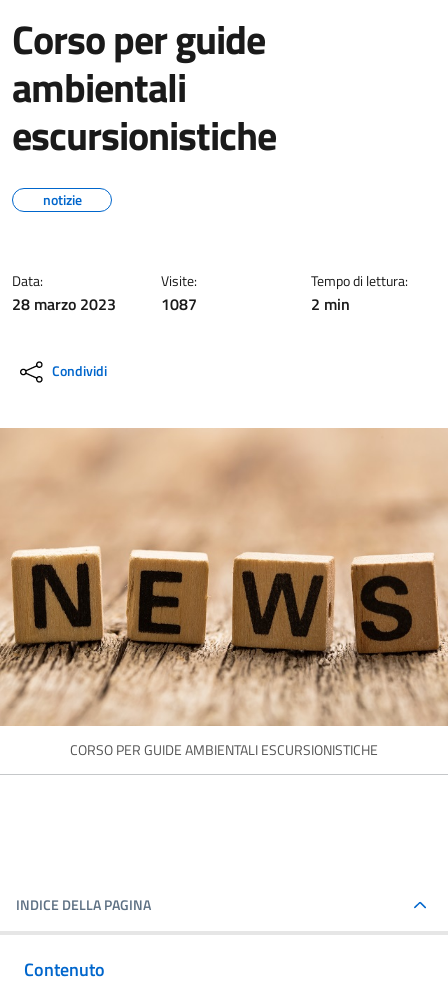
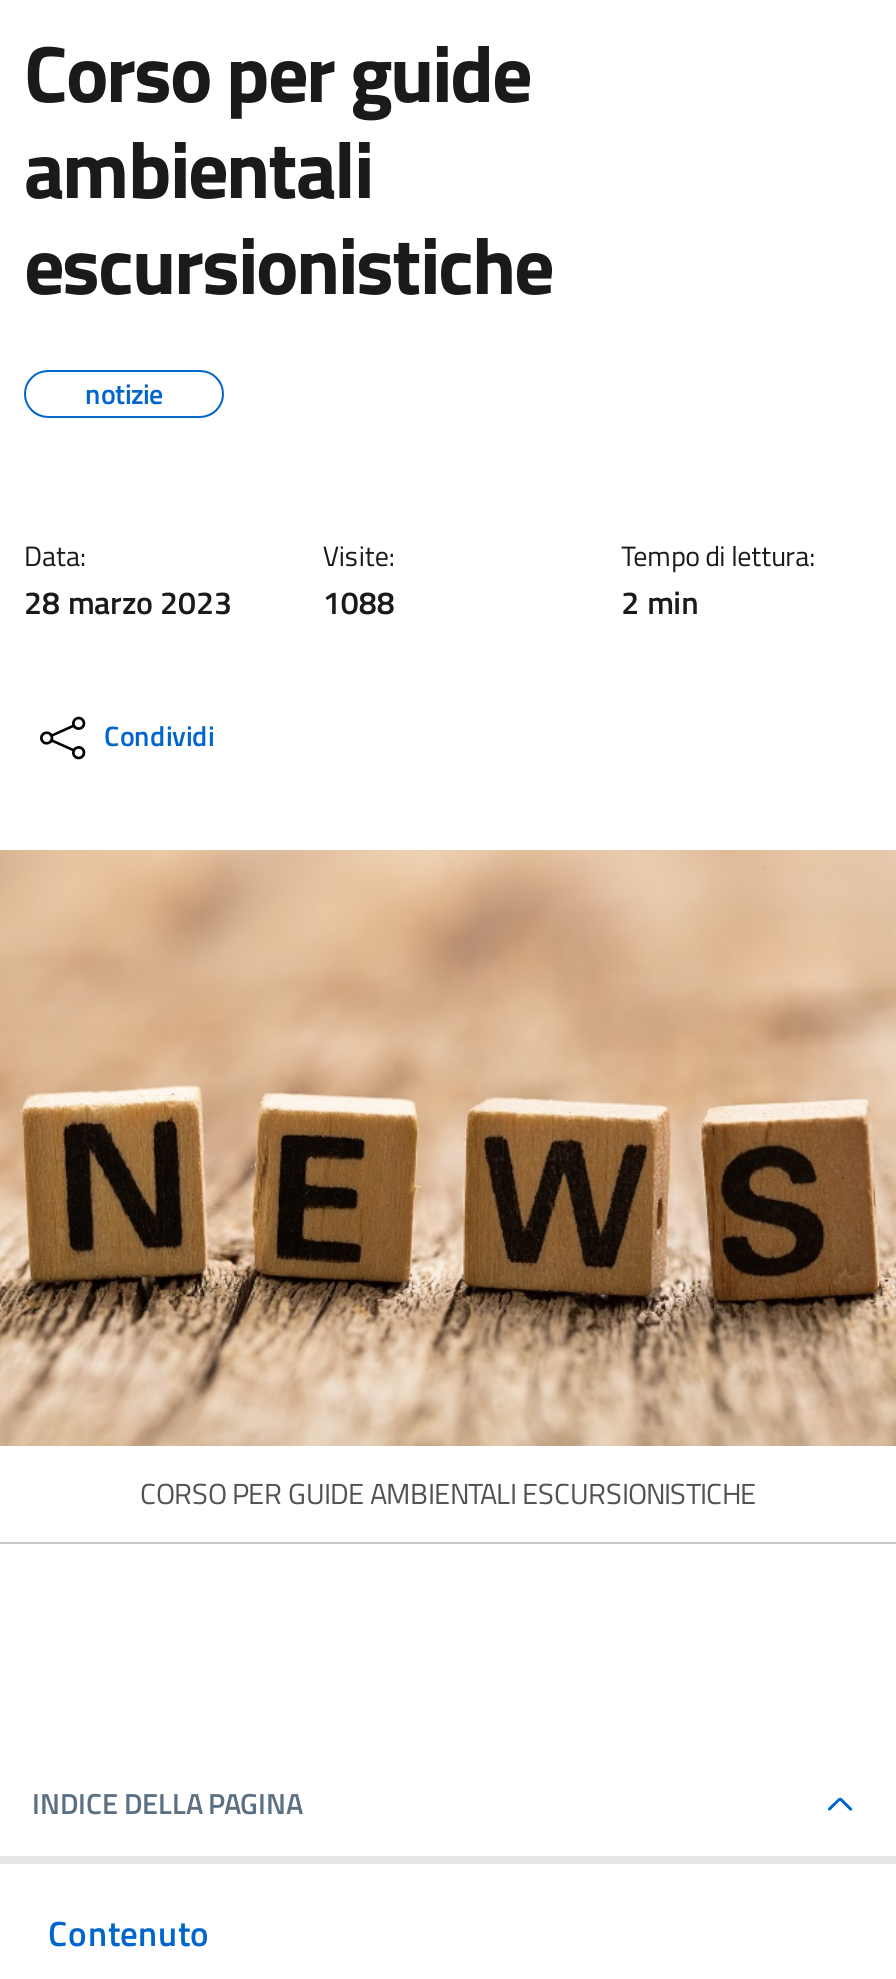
- 28 marzo 2023 1087
+ 28 marzo 2023 1088
